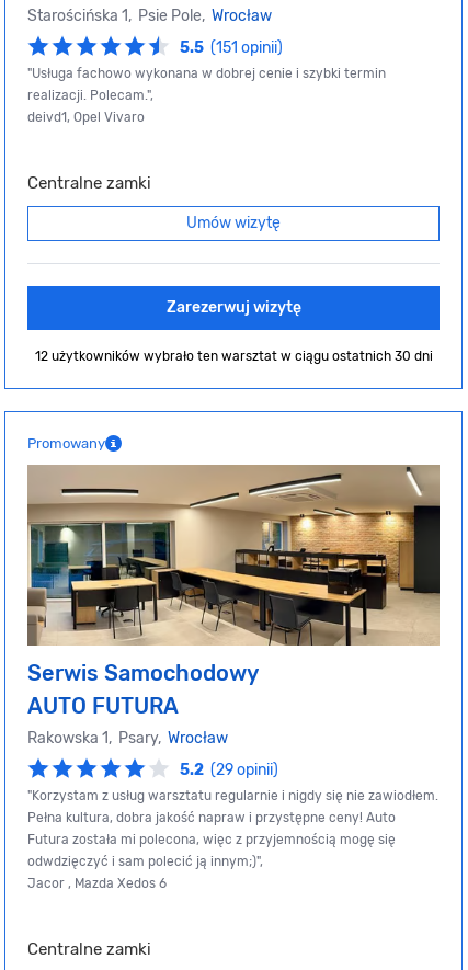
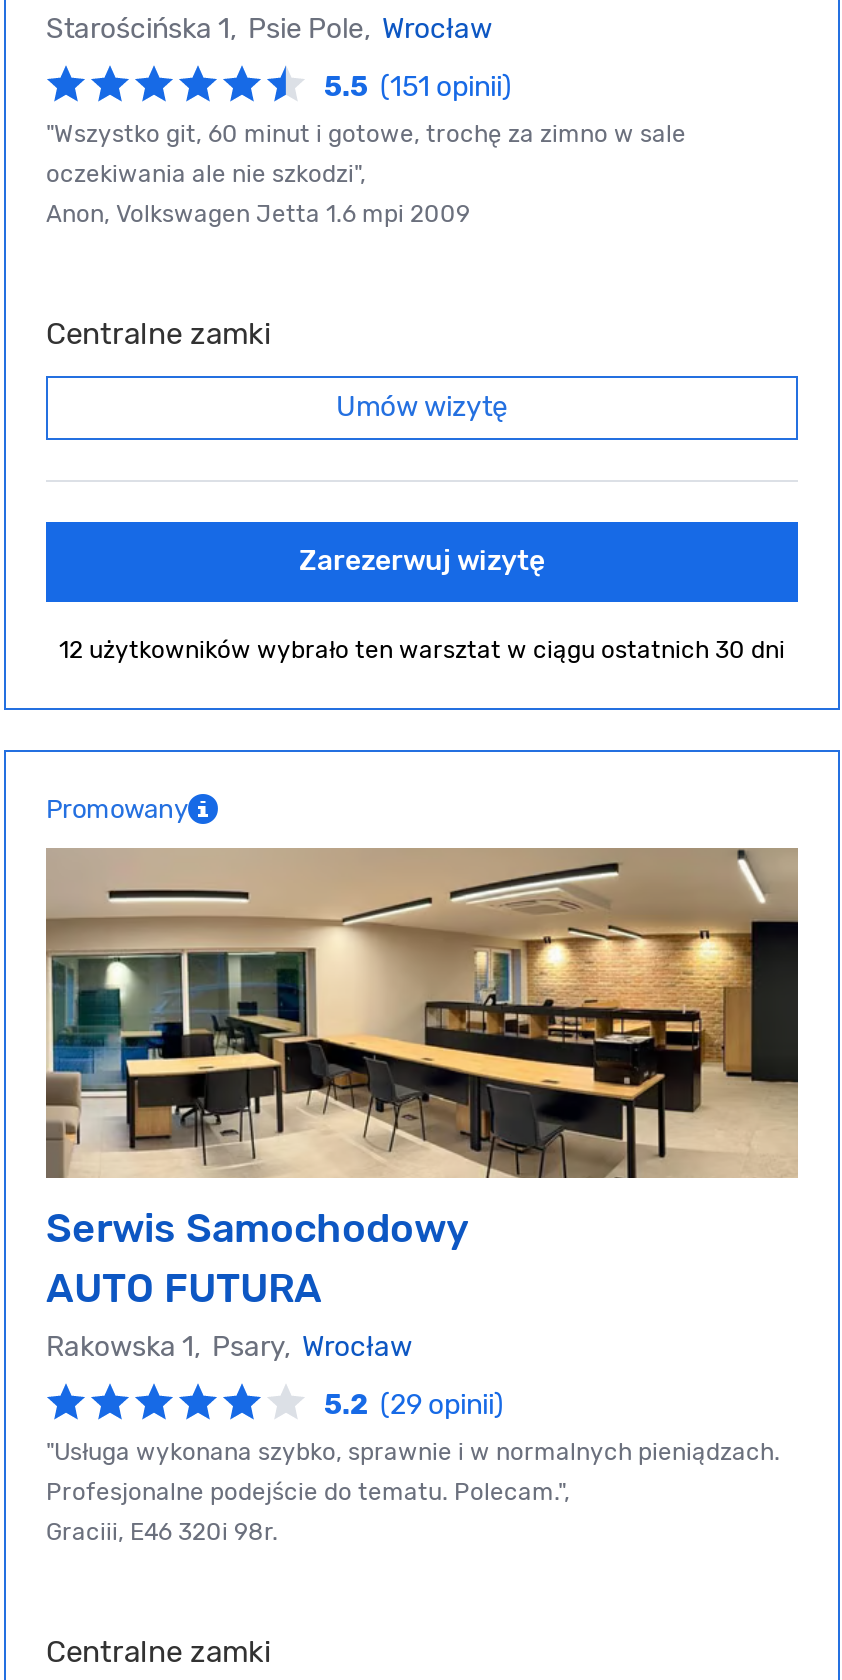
- "Usługa fachowo wykonana w dobrej cenie i szybki termin
- realizacji. Polecam.",
- deivd1, Opel Vivaro
+ "Wszystko git, 60 minut i gotowe, trochę za zimno w sale
+ oczekiwania ale nie szkodzi",
+ Anon, Volkswagen Jetta 1.6 mpi 2009

- "Korzystam z usług warsztatu regularnie i nigdy się nie zawiodłem.
- Pełna kultura, dobra jakość napraw i przystępne ceny! Auto
- Futura została mi polecona, więc z przyjemnością mogę się
- odwdzięczyć i sam polecić ją innym;)",
- Jacor , Mazda Xedos 6
+ "Usługa wykonana szybko, sprawnie i w normalnych pieniądzach.
+ Profesjonalne podejście do tematu. Polecam.",
+ Graciii, E46 320i 98r.
